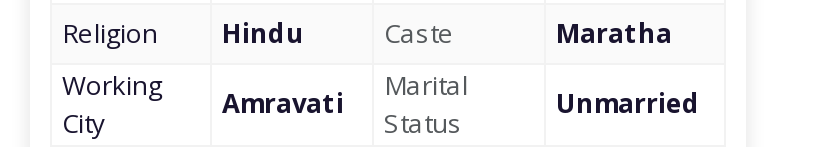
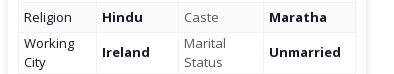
- Amravati
+ Ireland
